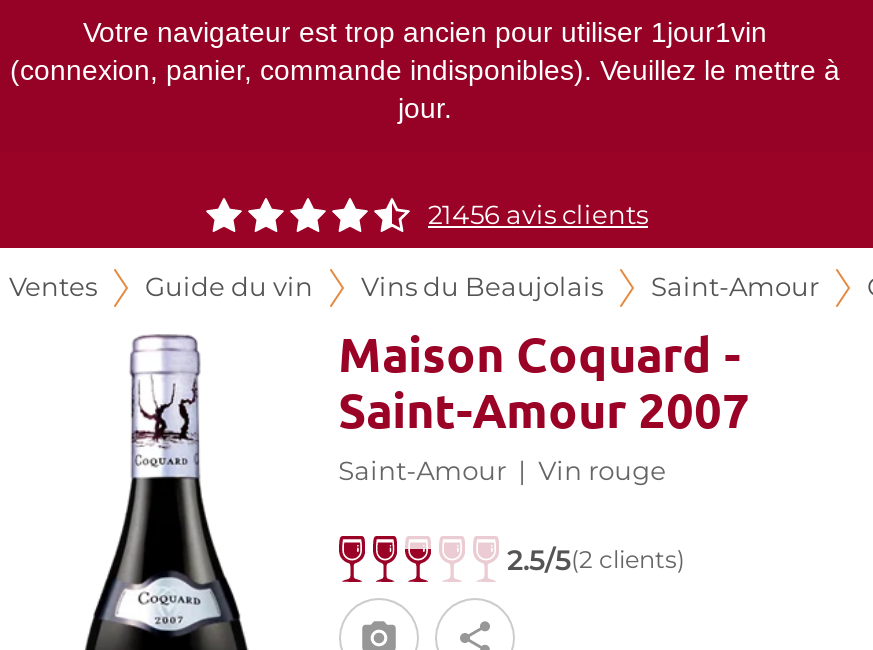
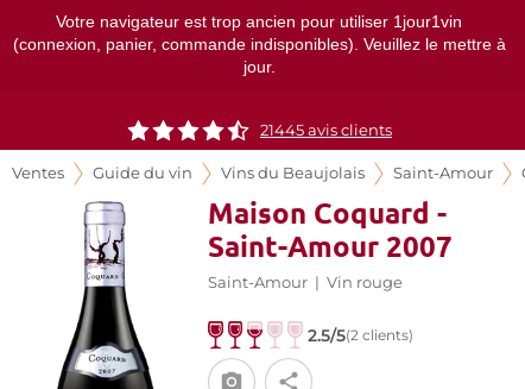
- 21456 avis clients
+ 21445 avis clients
